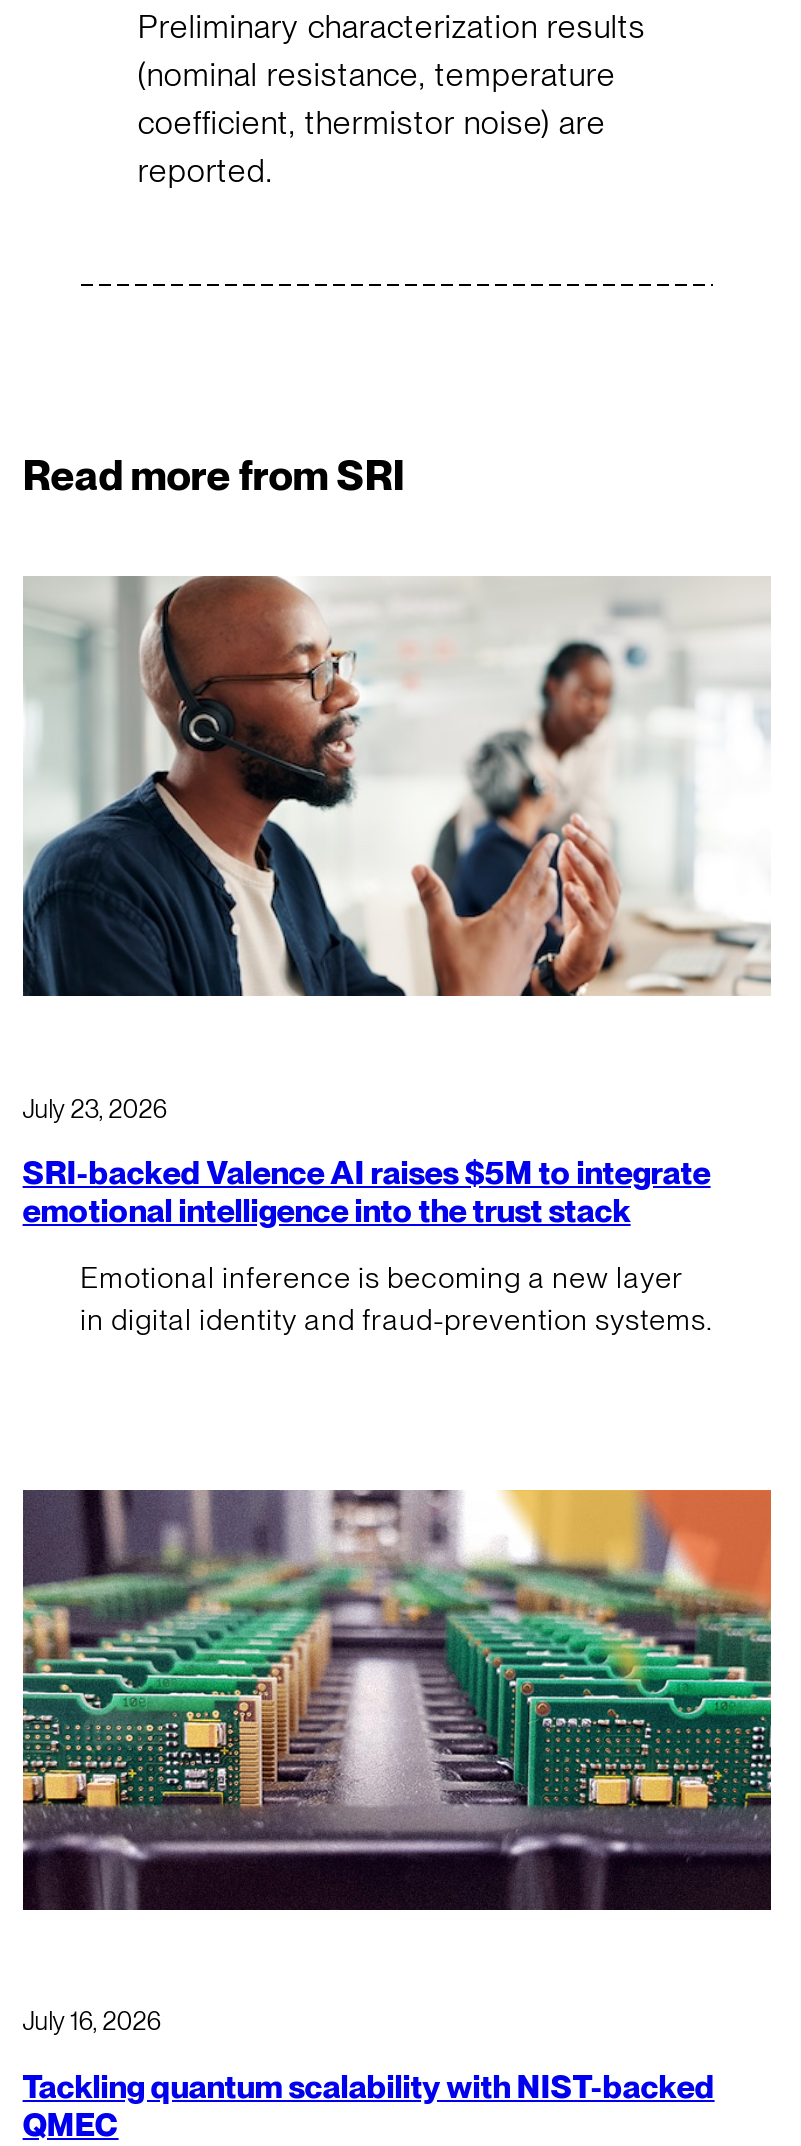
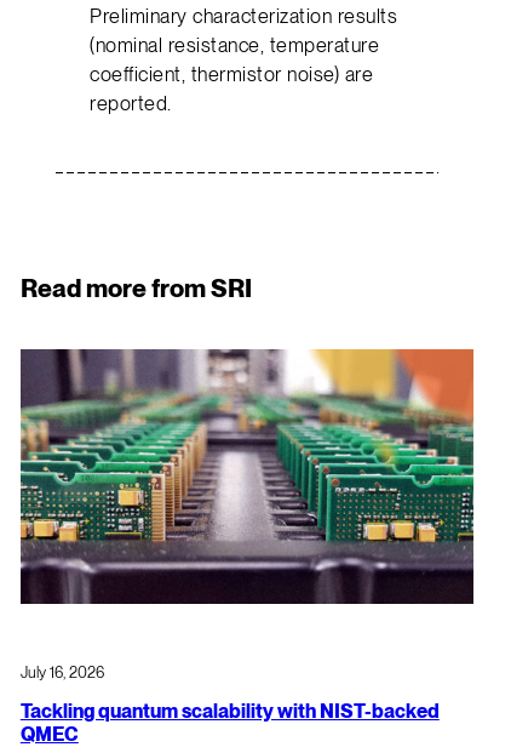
- [image]

- July 23, 2026
- SRI-backed Valence AI raises $5M to integrate
- emotional intelligence into the trust stack
- Emotional inference is becoming a new layer
- in digital identity and fraud-prevention systems.
